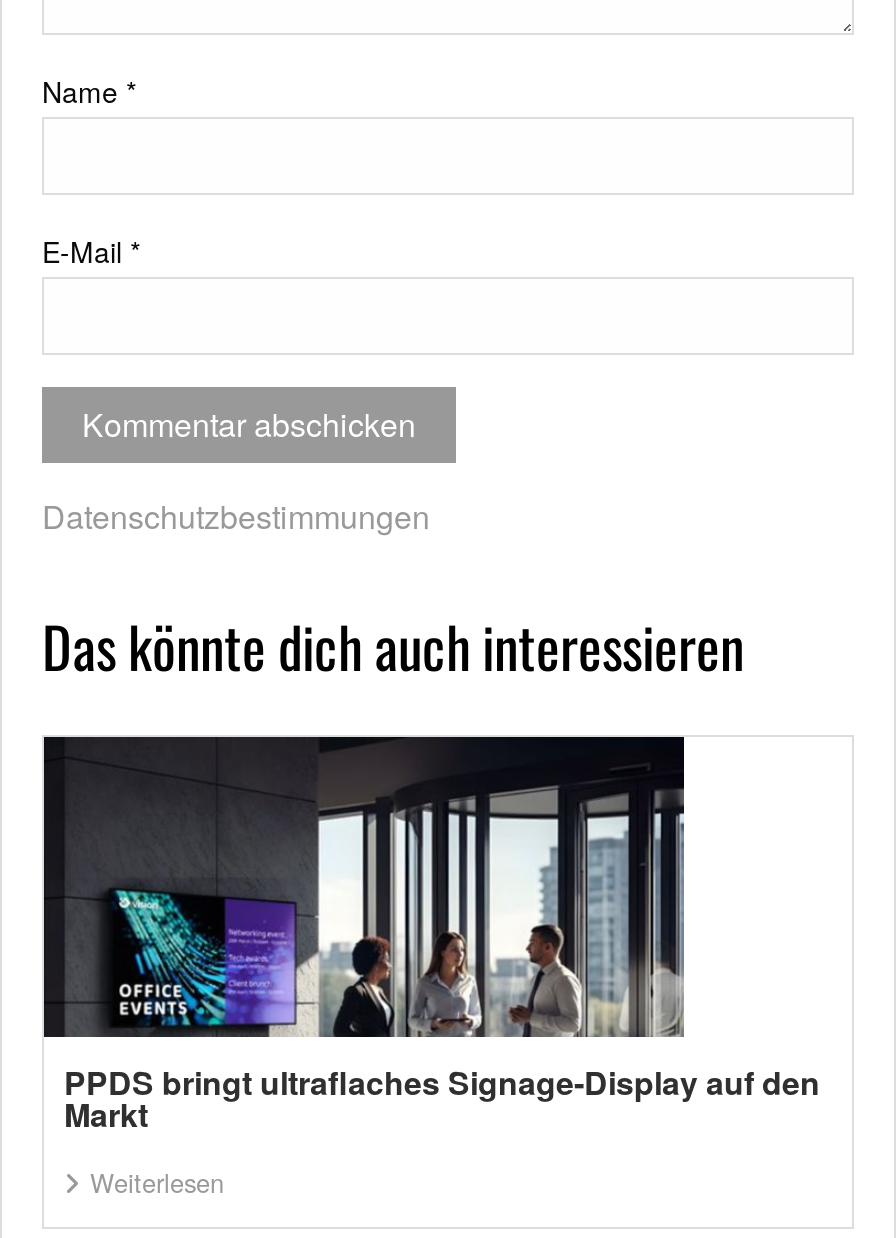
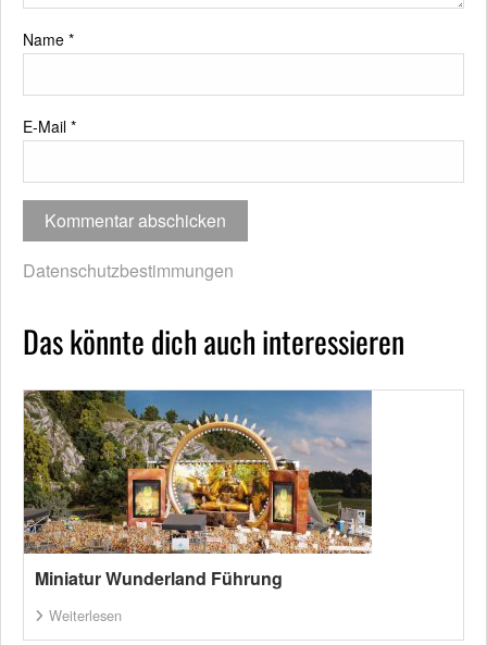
- [image]
- PPDS bringt ultraflaches Signage-Display auf den
- Markt
+ [image]
+ Miniatur Wunderland Führung
